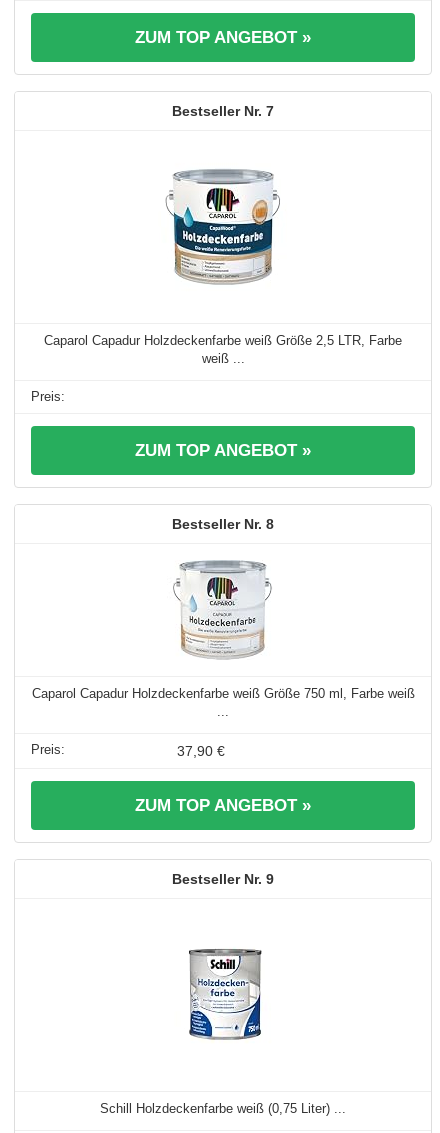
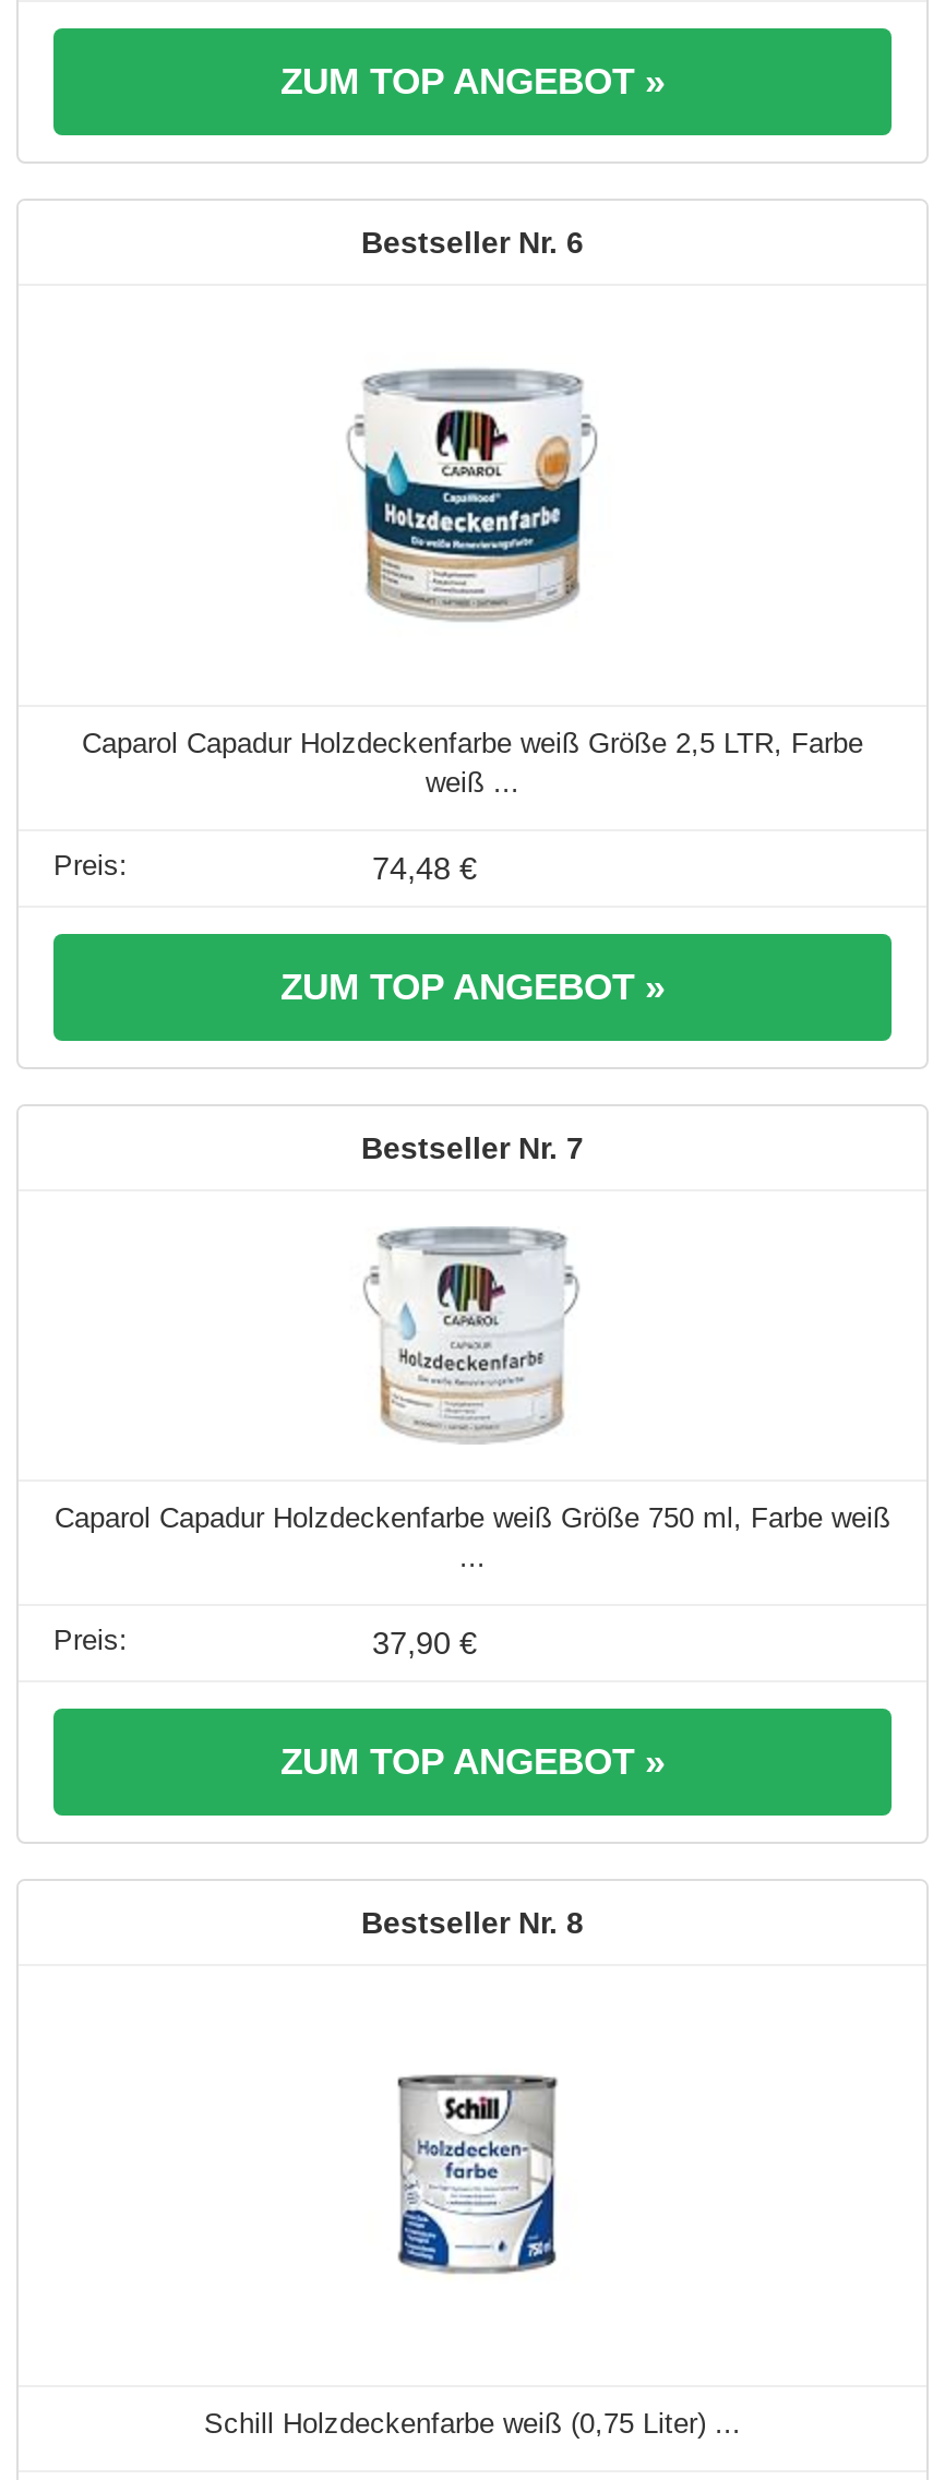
- 7
+ 6

+ 74,48 €

- 8
+ 7

- 9
+ 8
